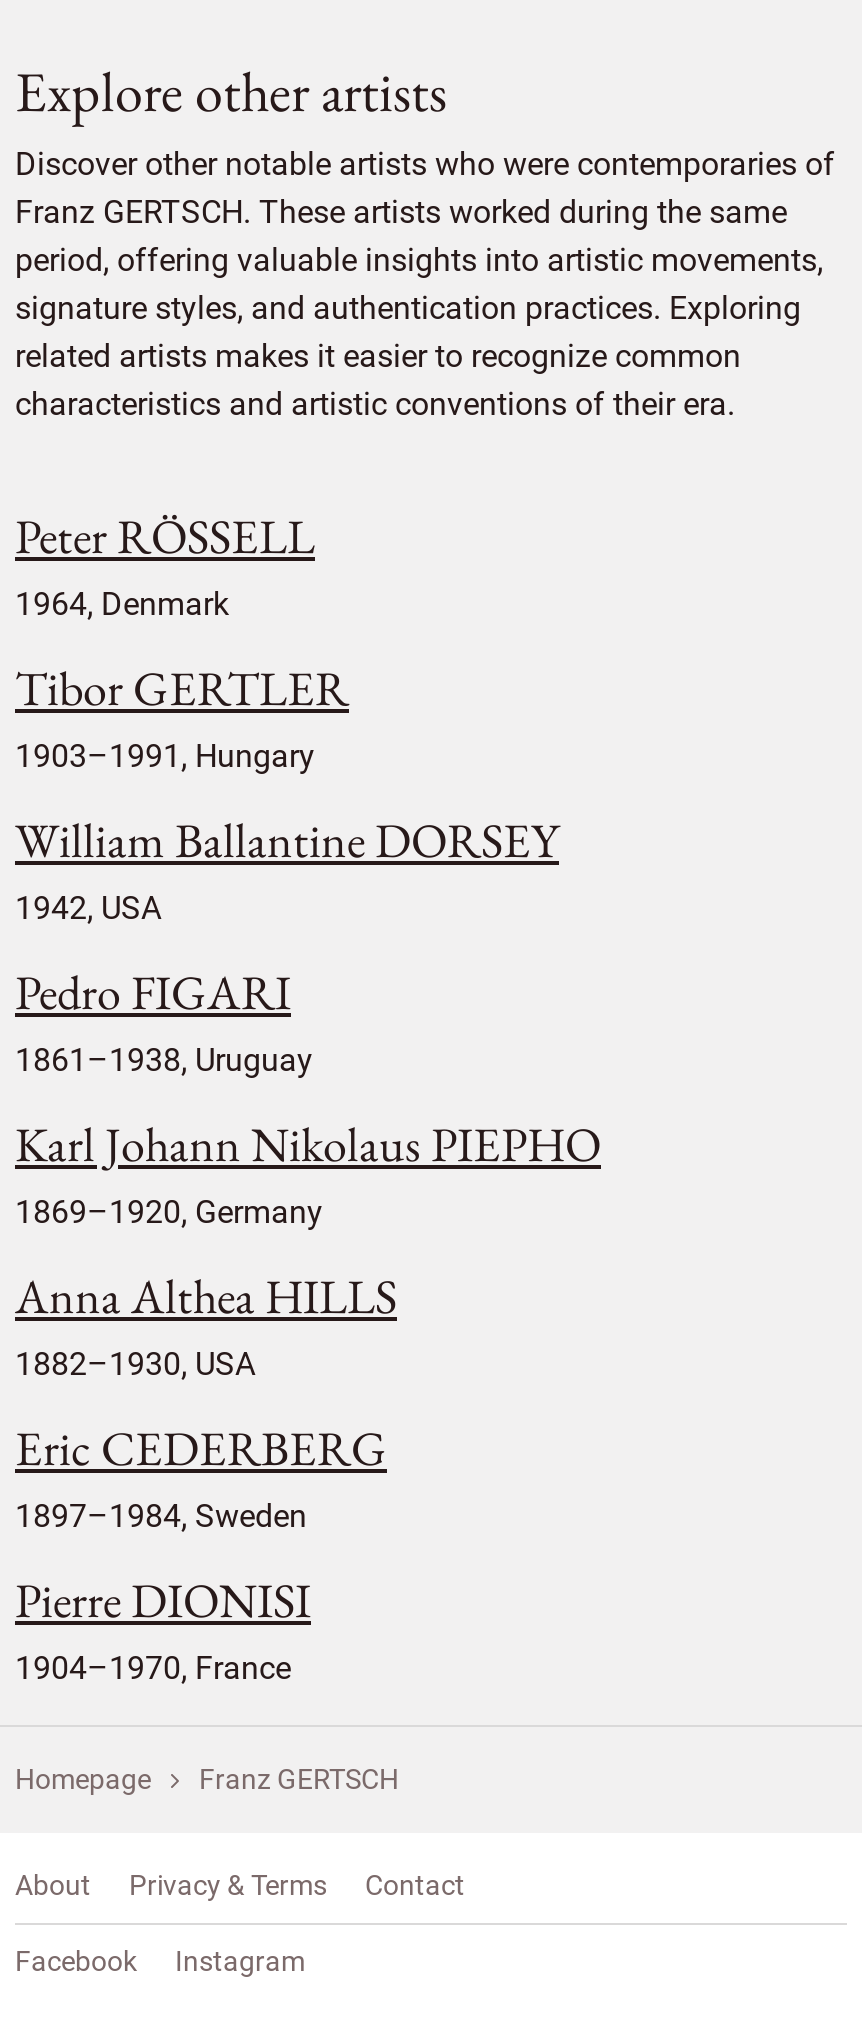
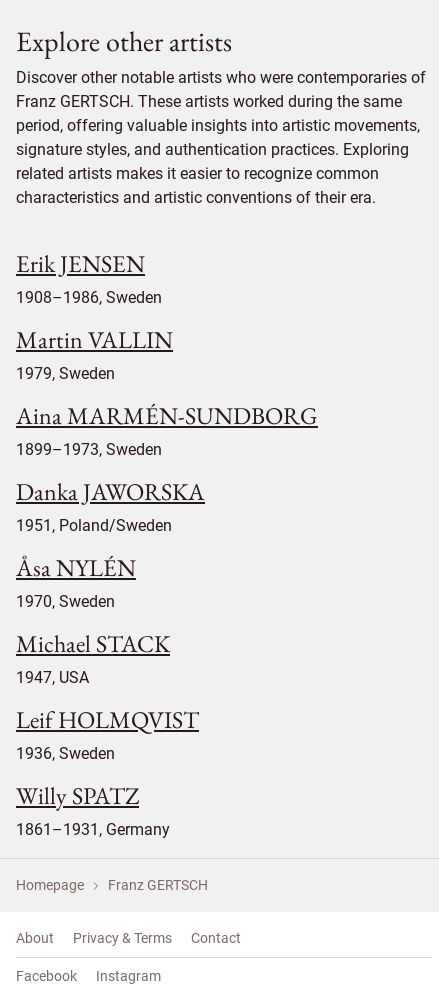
- Peter RÖSSELL
- 1964, Denmark
+ Erik JENSEN
+ 1908–1986, Sweden

- Tibor GERTLER
- 1903–1991, Hungary
+ Martin VALLIN
+ 1979, Sweden

- William Ballantine DORSEY
- 1942, USA
+ Aina MARMÉN-SUNDBORG
+ 1899–1973, Sweden

- Pedro FIGARI
- 1861–1938, Uruguay
+ Danka JAWORSKA
+ 1951, Poland/Sweden

- Karl Johann Nikolaus PIEPHO
- 1869–1920, Germany
+ Åsa NYLÉN
+ 1970, Sweden

- Anna Althea HILLS
- 1882–1930, USA
+ Michael STACK
+ 1947, USA

- Eric CEDERBERG
- 1897–1984, Sweden
+ Leif HOLMQVIST
+ 1936, Sweden

- Pierre DIONISI
- 1904–1970, France
+ Willy SPATZ
+ 1861–1931, Germany
